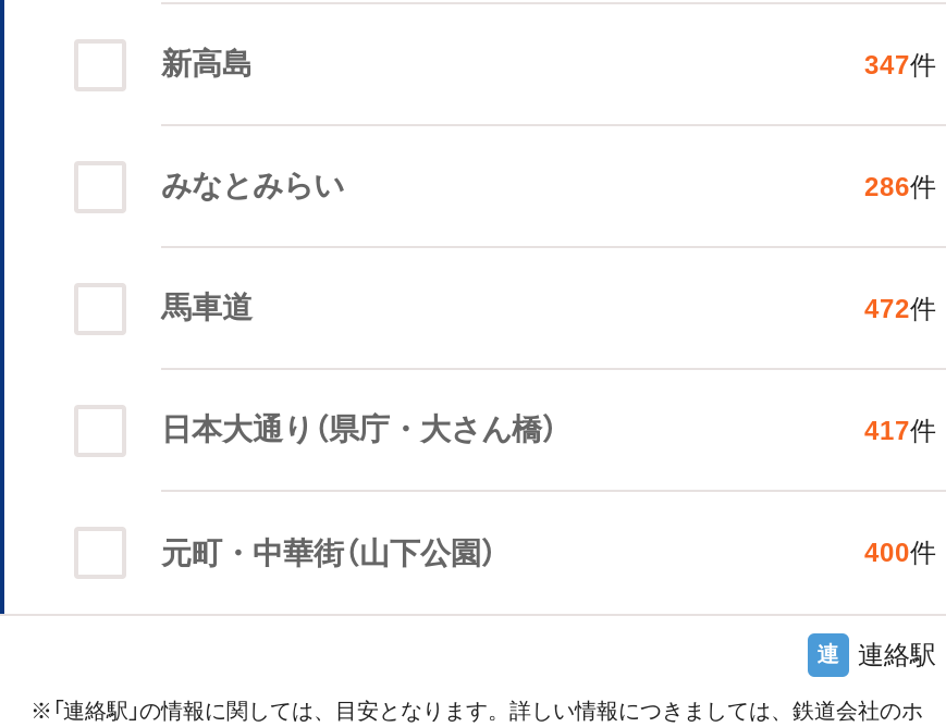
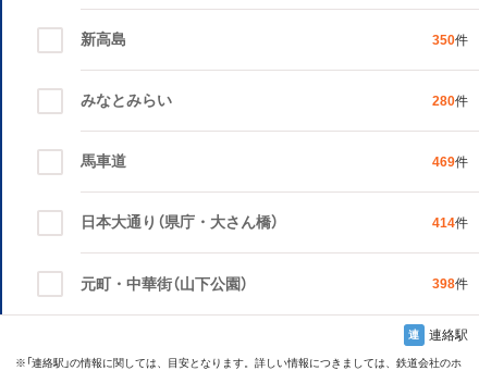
- 347件
+ 350件

- 286件
+ 280件

- 472件
+ 469件

- 417件
+ 414件

- 400件
+ 398件
